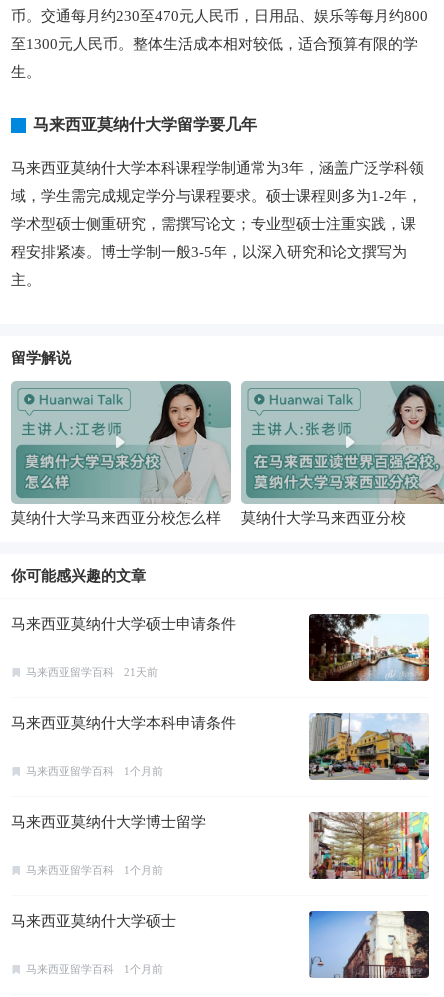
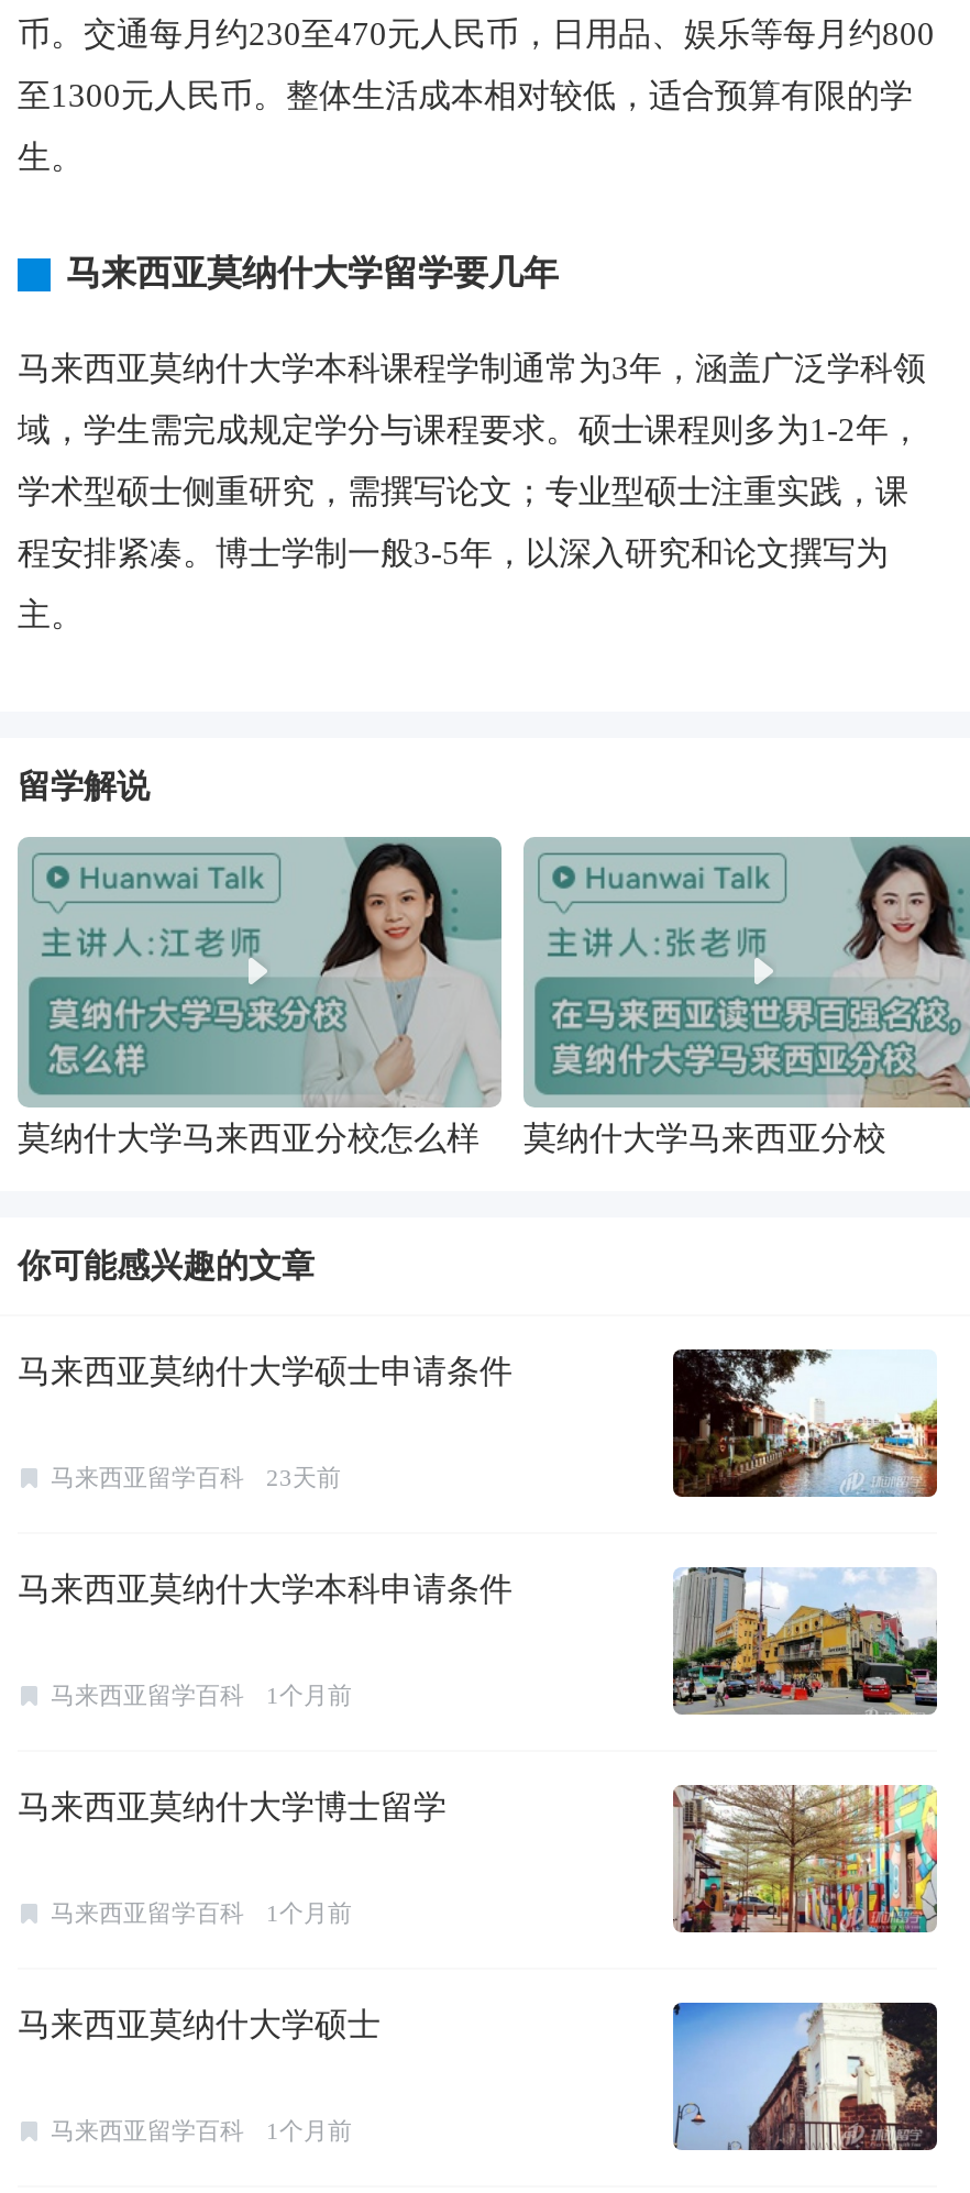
- 马来西亚留学百科 21天前
+ 马来西亚留学百科 23天前
